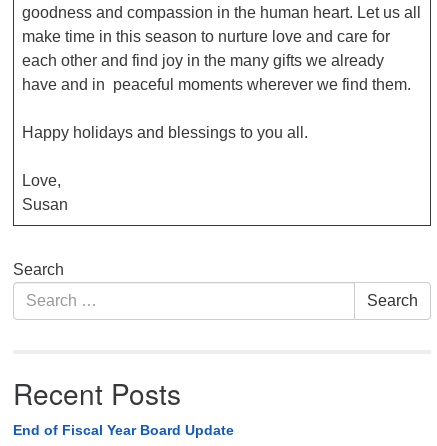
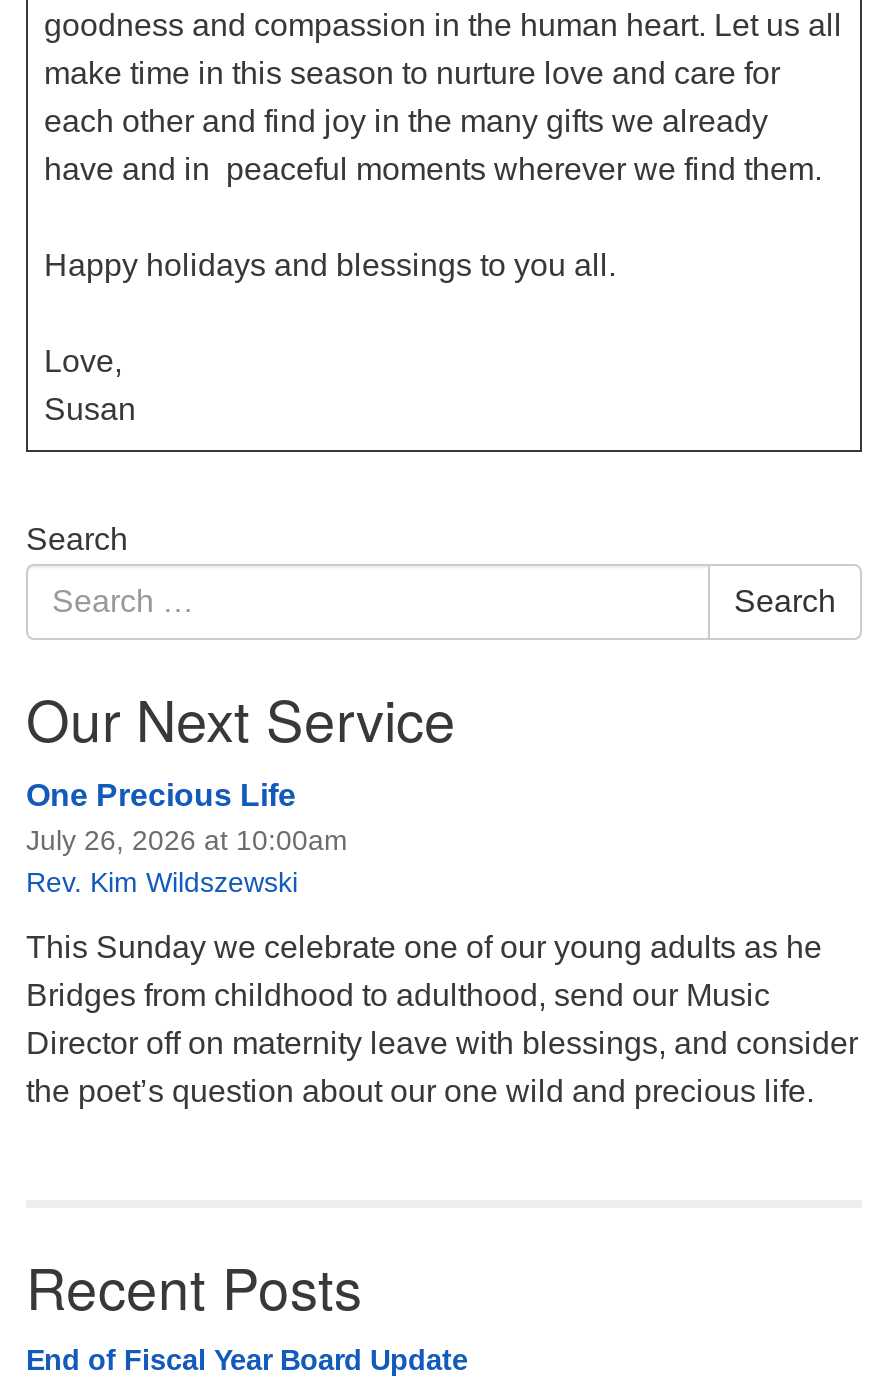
+ Our Next Service
+ One Precious Life
+ July 26, 2026 at 10:00am
+ Rev. Kim Wildszewski
+ This Sunday we celebrate one of our young adults as he
+ Bridges from childhood to adulthood, send our Music
+ Director off on maternity leave with blessings, and consider
+ the poet’s question about our one wild and precious life.
